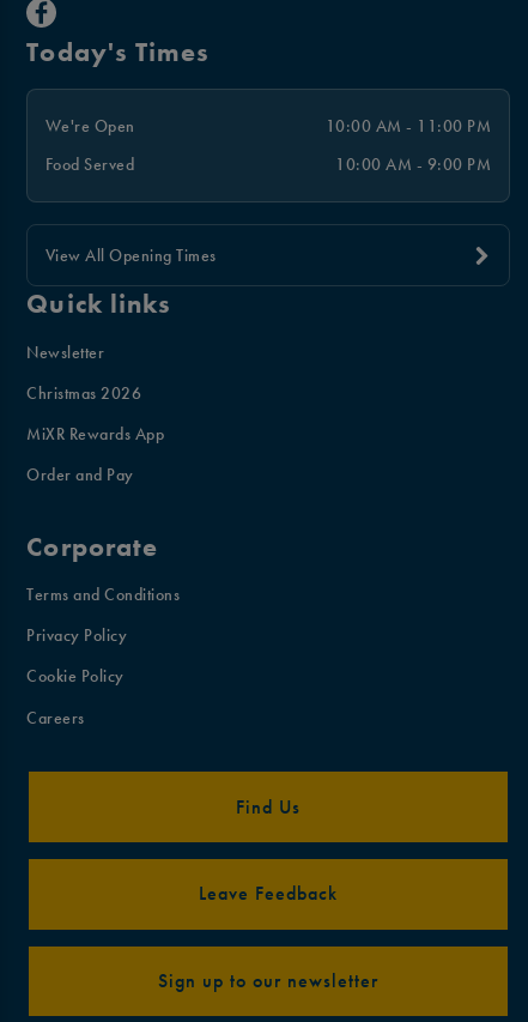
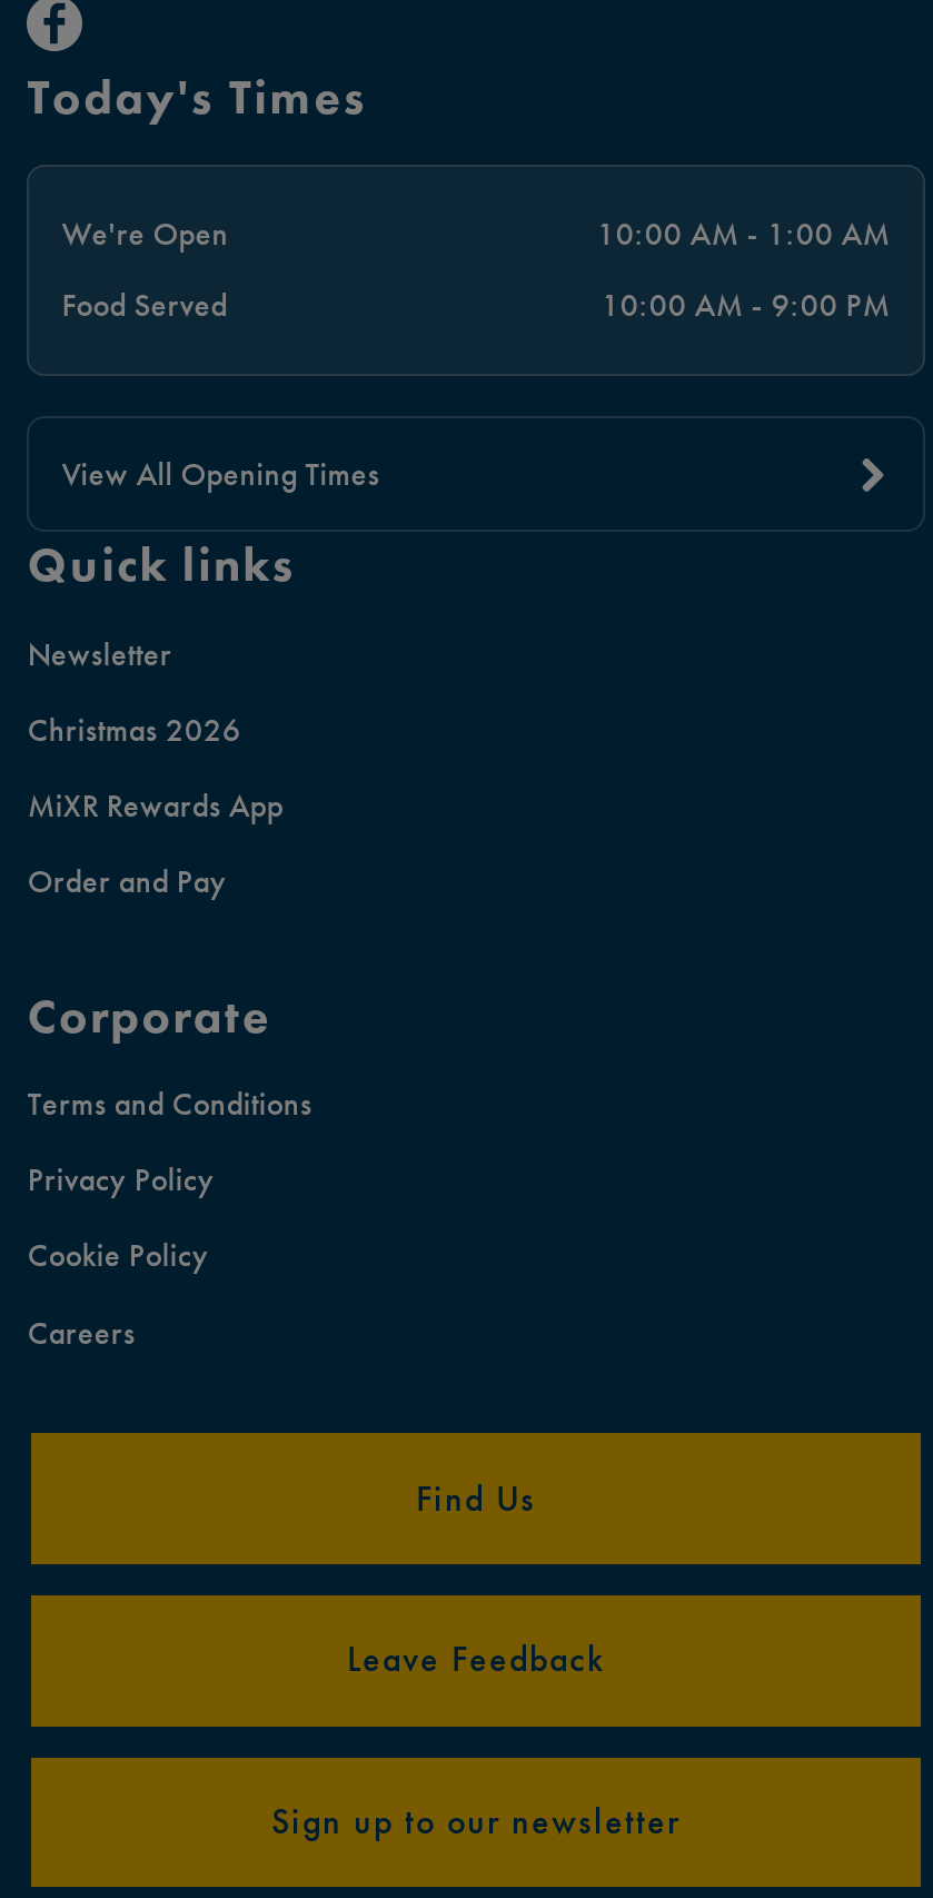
- 10:00 AM - 11:00 PM
+ 10:00 AM - 1:00 AM
